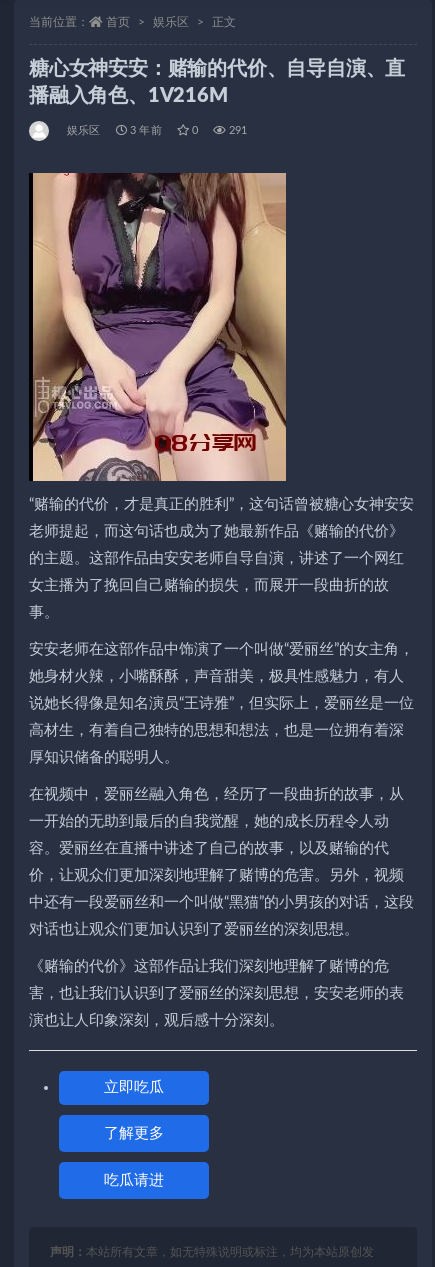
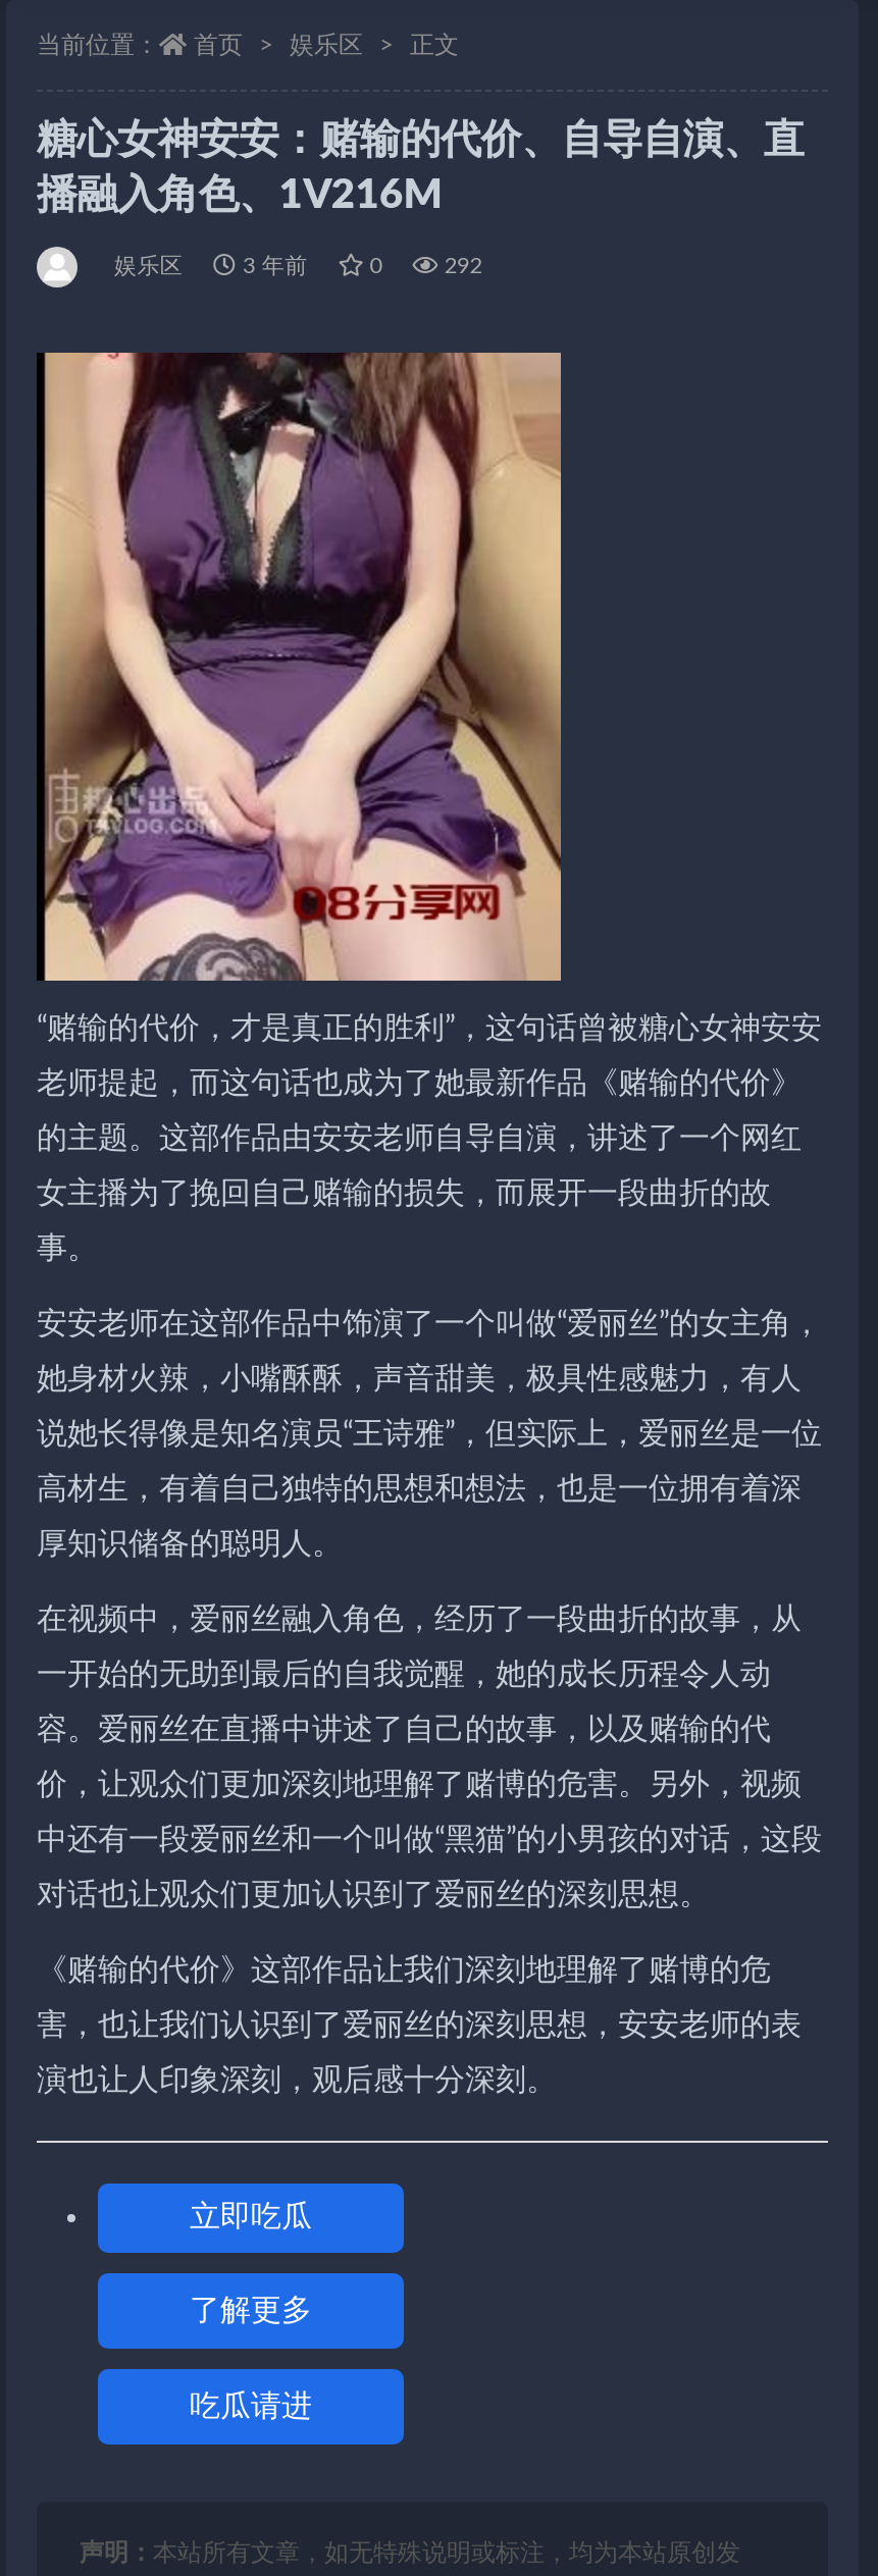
- 291
+ 292
